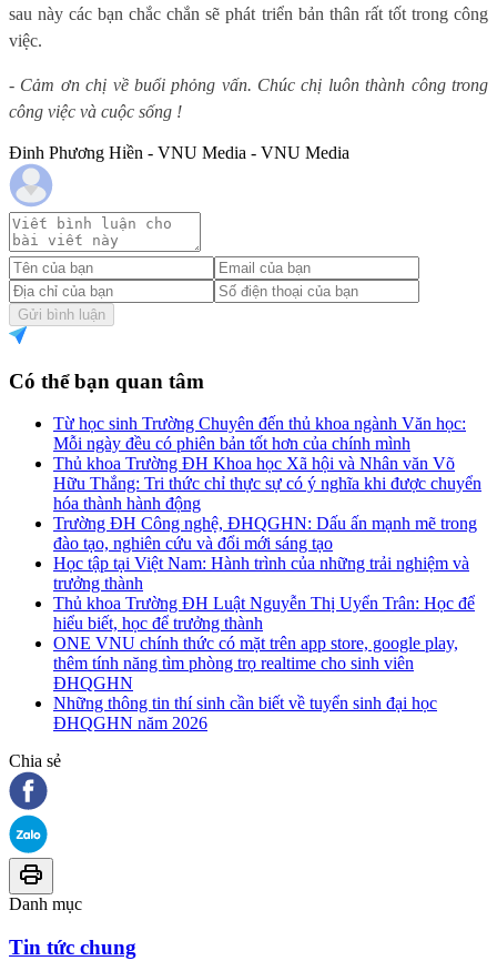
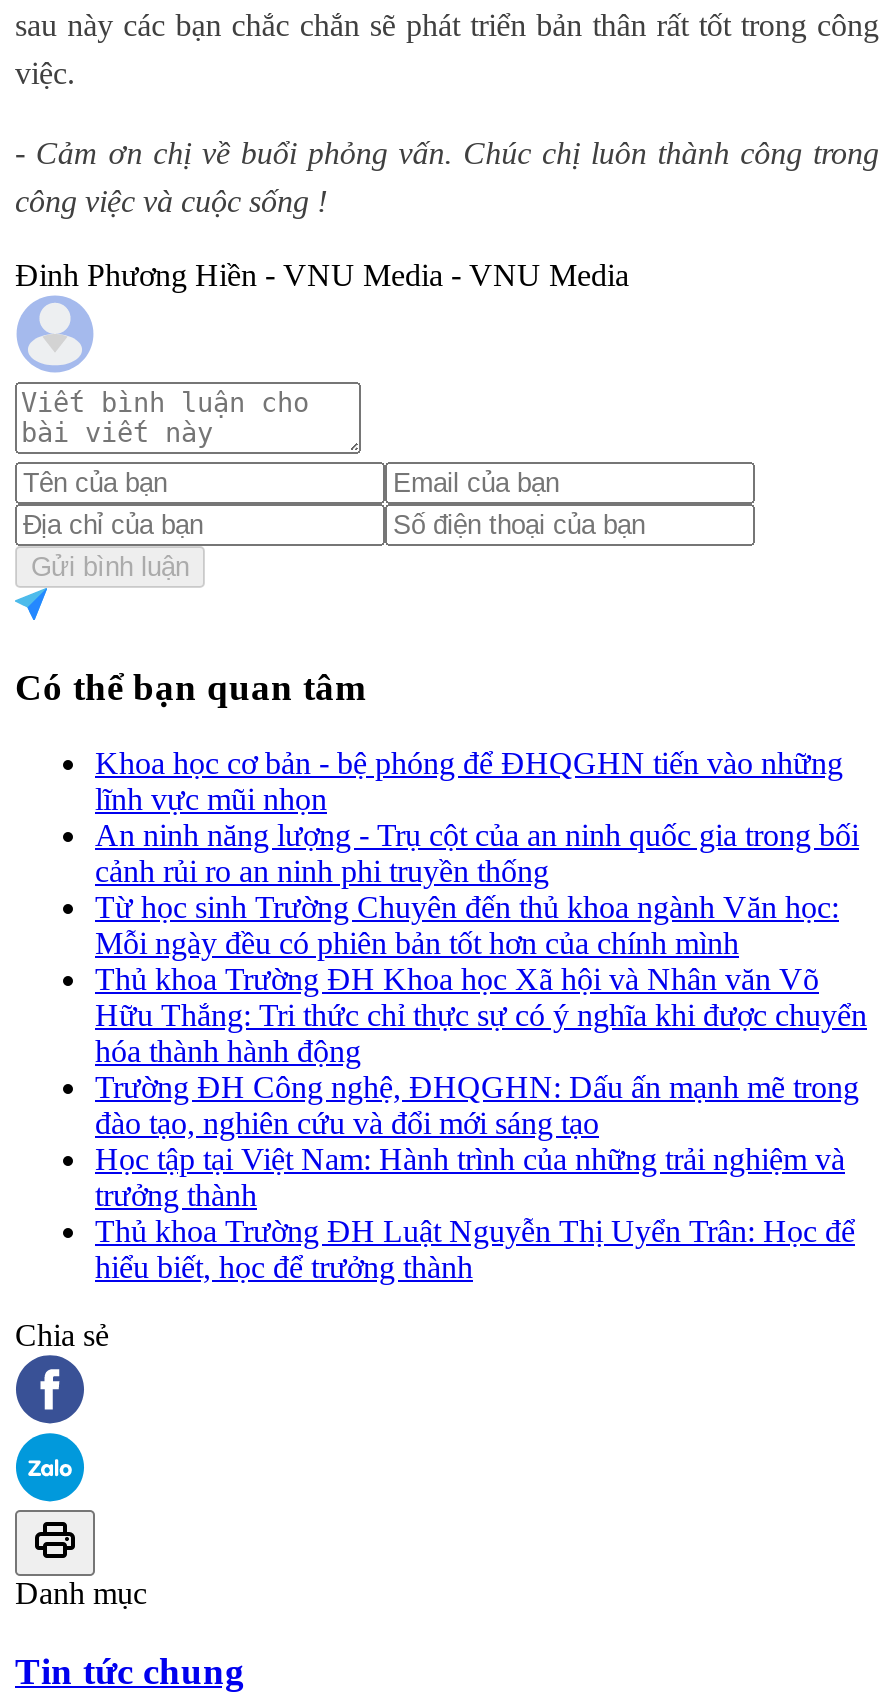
+ Khoa học cơ bản - bệ phóng để ĐHQGHN tiến vào những
+ lĩnh vực mũi nhọn
+ An ninh năng lượng - Trụ cột của an ninh quốc gia trong bối
+ cảnh rủi ro an ninh phi truyền thống

moved down: Từ học sinh Trường Chuyên đến thủ khoa ngành Văn học: | Mỗi ngày đều có phiên bản tốt hơn của chính mình | Thủ khoa Trường ĐH Khoa học Xã hội và Nhân văn Võ | ... | Thủ khoa Trường ĐH Luật Nguyễn Thị Uyển Trân: Học để | hiểu biết, học để trưởng thành

- ONE VNU chính thức có mặt trên app store, google play,
- thêm tính năng tìm phòng trọ realtime cho sinh viên
- ĐHQGHN
- Những thông tin thí sinh cần biết về tuyển sinh đại học
- ĐHQGHN năm 2026
